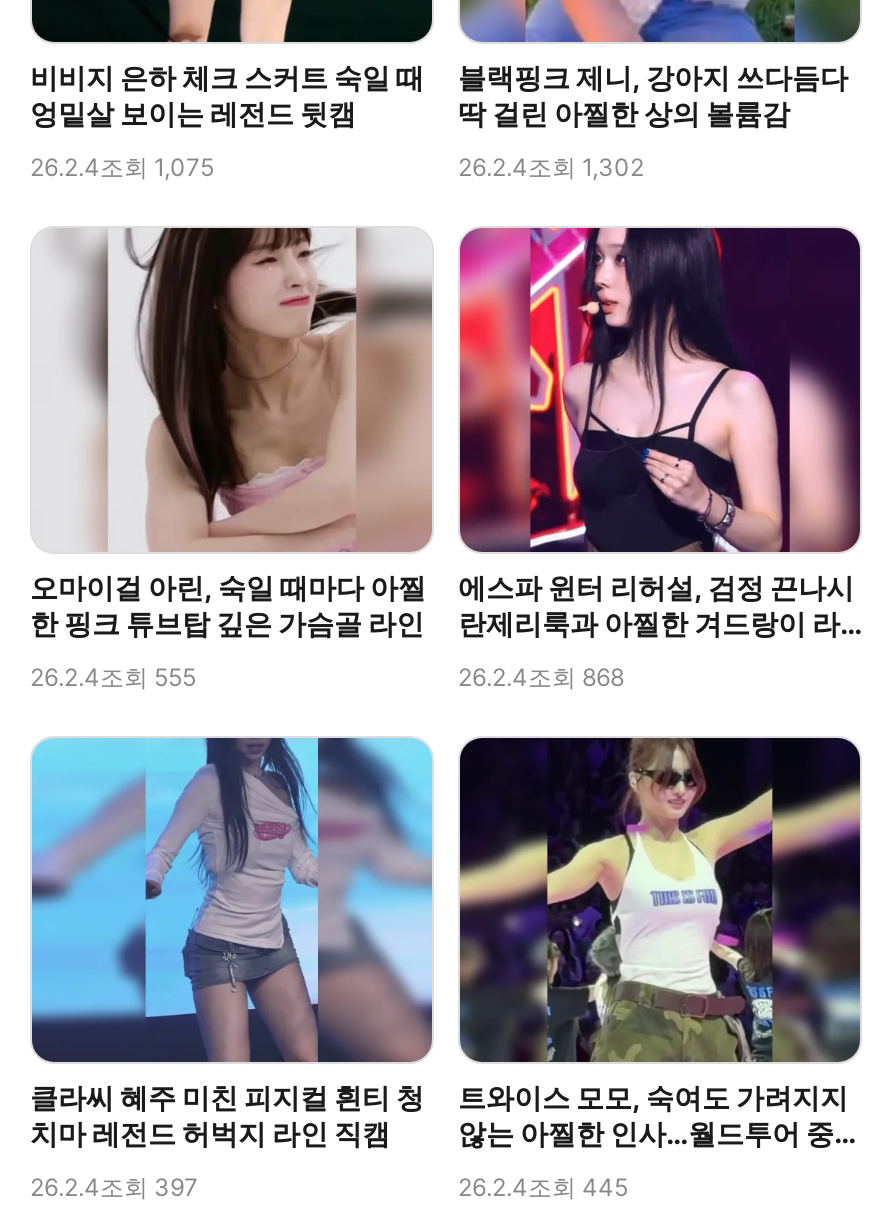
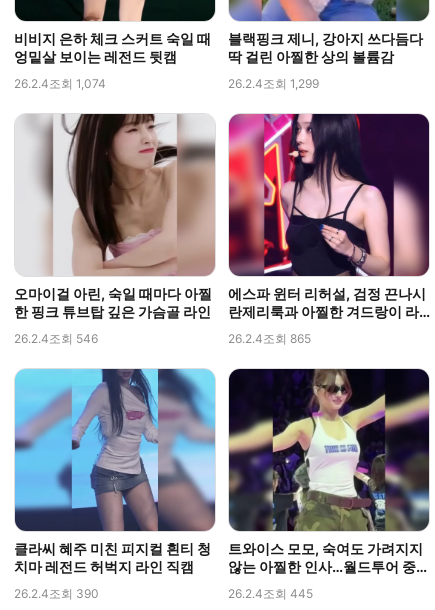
- 26.2.4조회 1,075
+ 26.2.4조회 1,074

- 26.2.4조회 1,302
+ 26.2.4조회 1,299

- 26.2.4조회 555
+ 26.2.4조회 546

- 26.2.4조회 868
+ 26.2.4조회 865

- 26.2.4조회 397
+ 26.2.4조회 390
